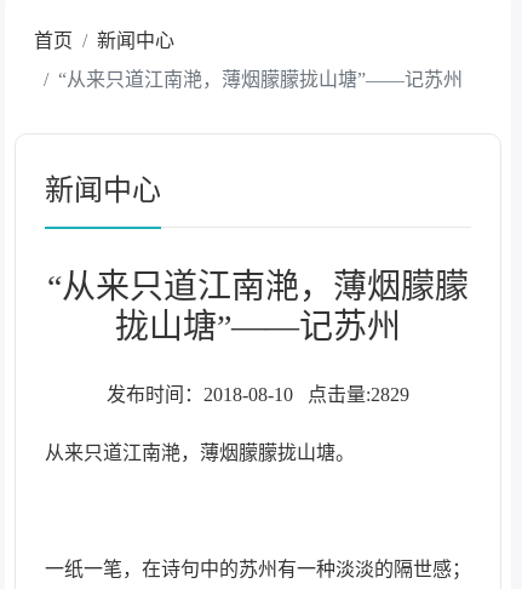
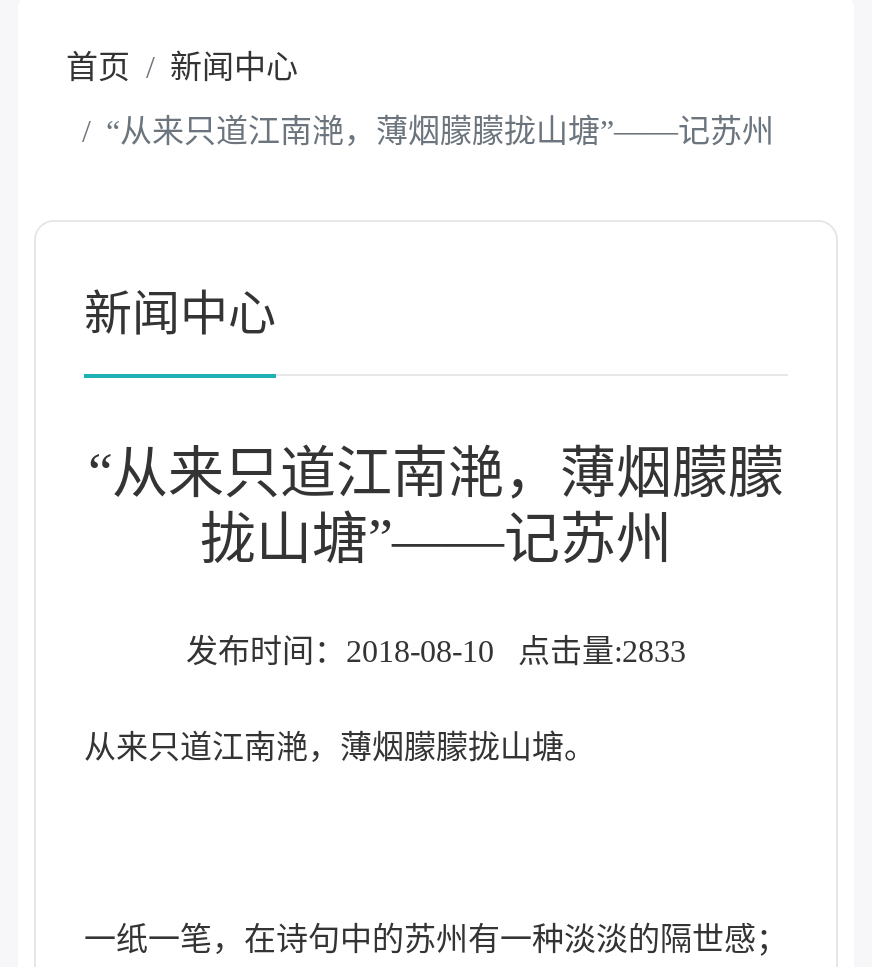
- 发布时间：2018-08-10 点击量:2829
+ 发布时间：2018-08-10 点击量:2833
